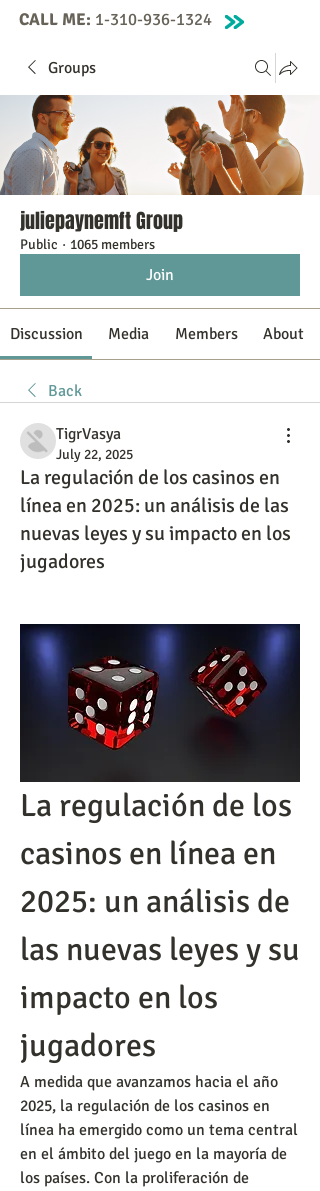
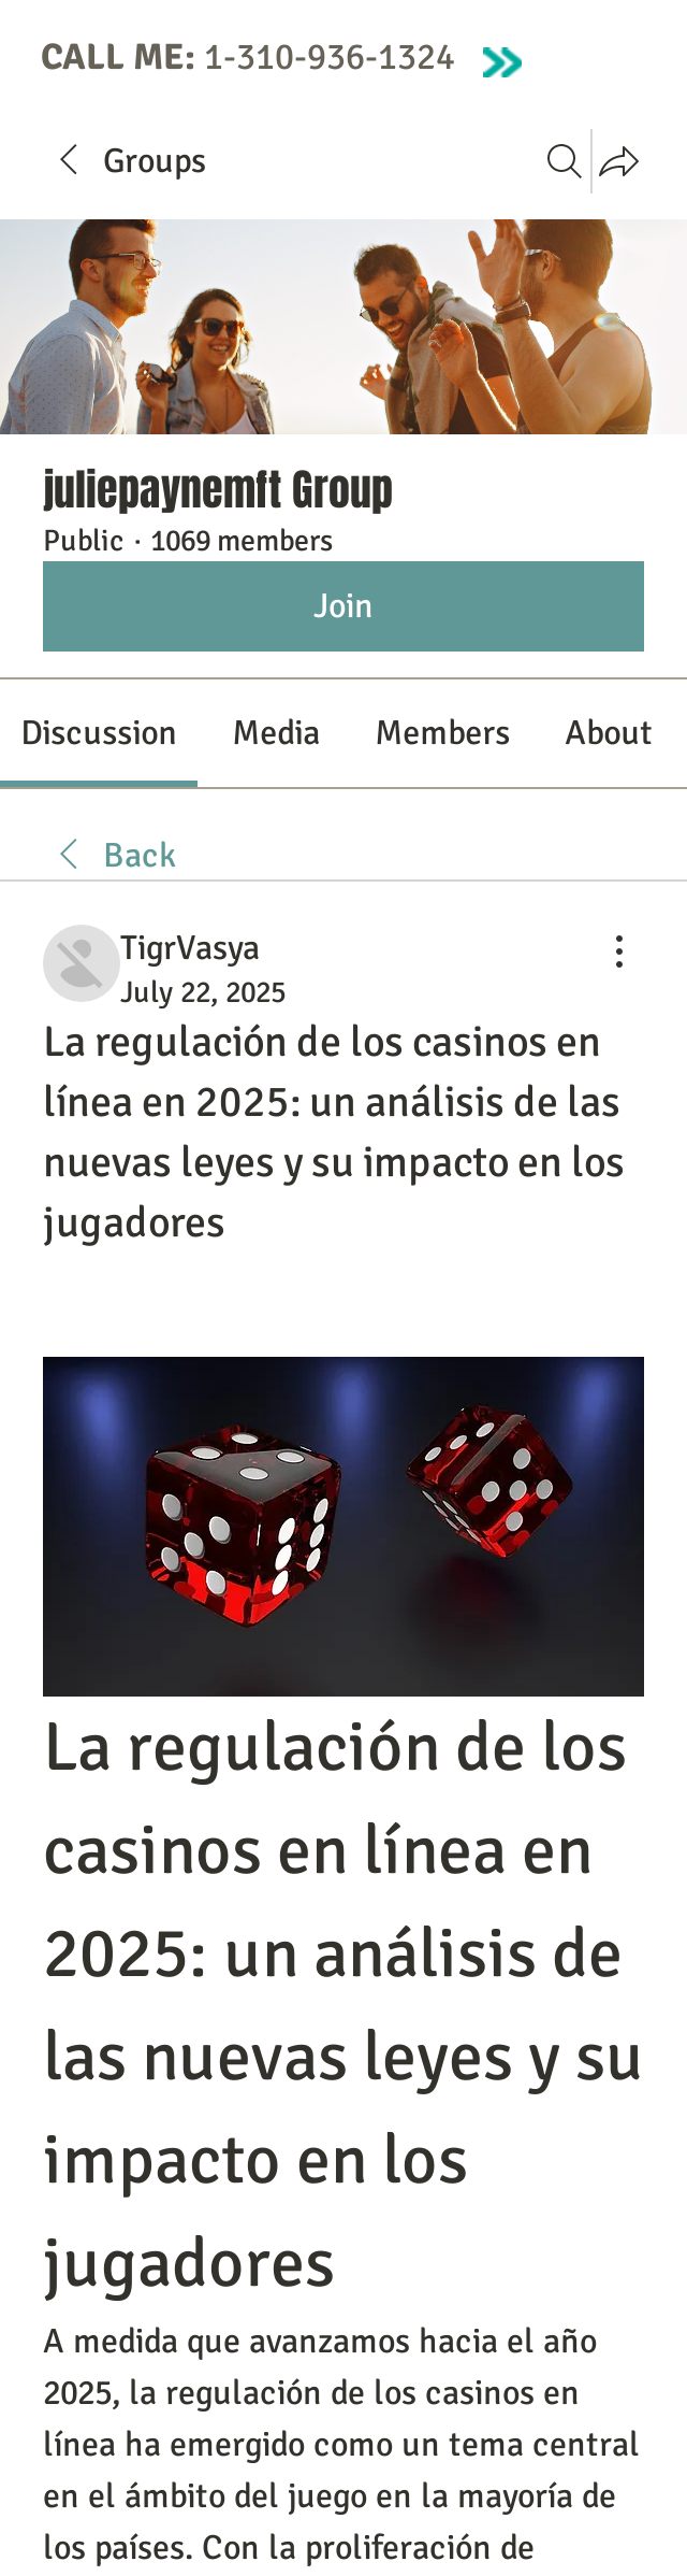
- Public · 1065 members
+ Public · 1069 members
